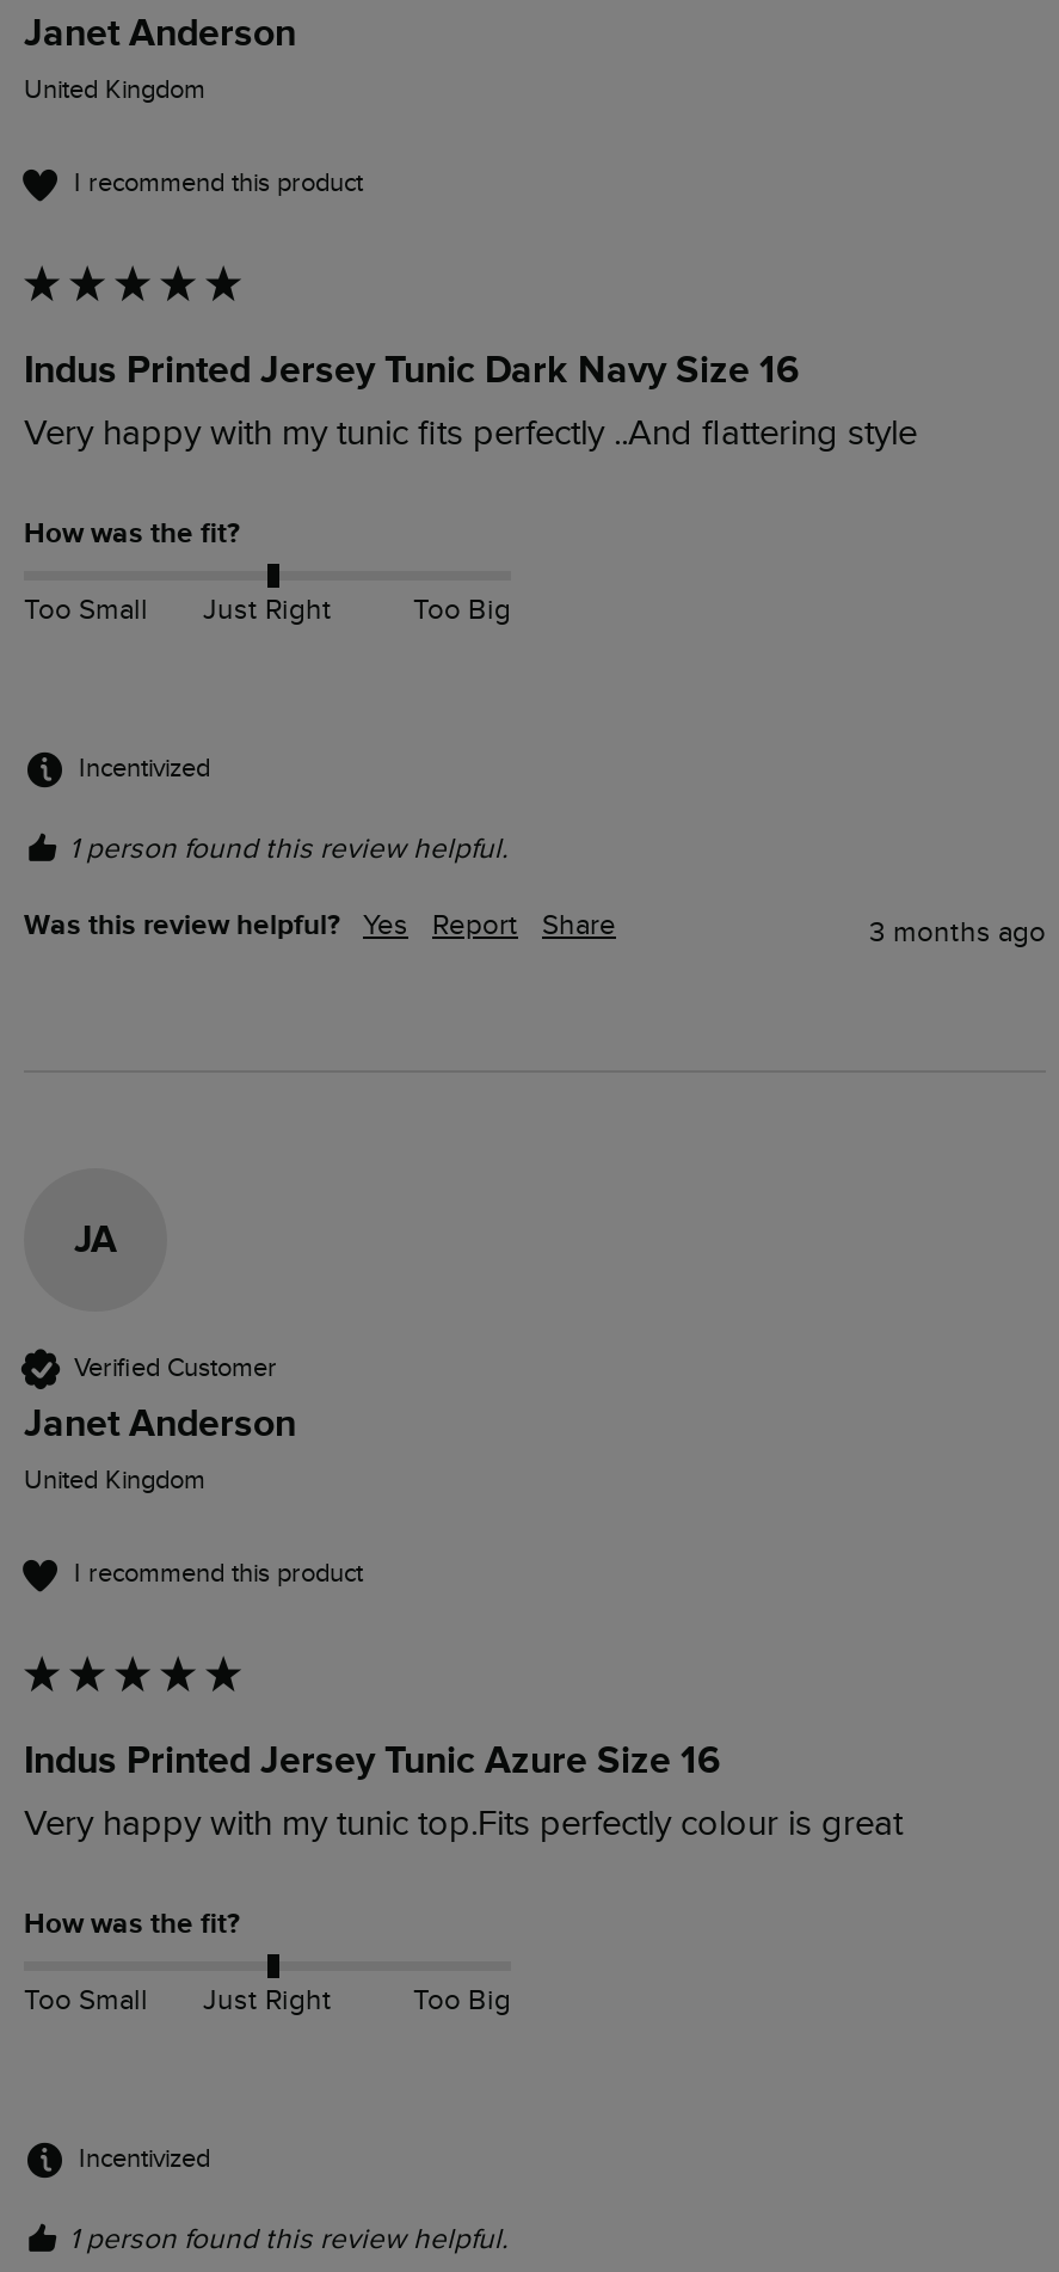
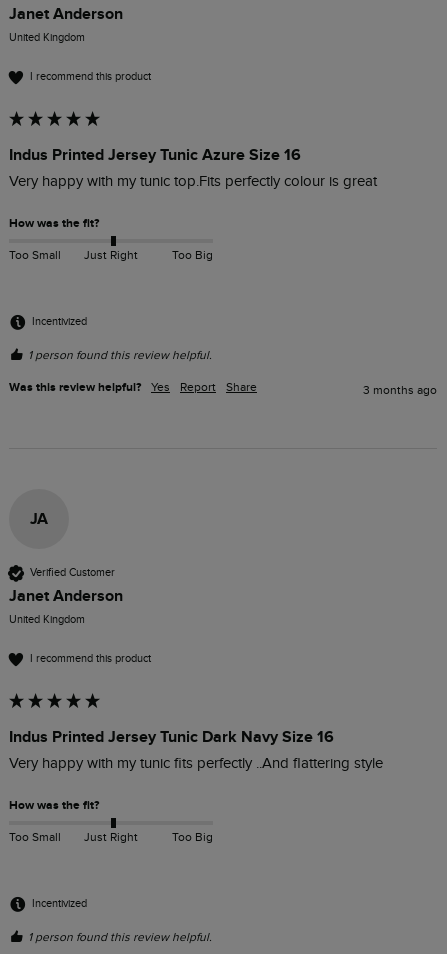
moved down: Indus Printed Jersey Tunic Dark Navy Size 16 | Very happy with my tunic fits perfectly ..And flattering style

moved up: Indus Printed Jersey Tunic Azure Size 16 | Very happy with my tunic top.Fits perfectly colour is great
